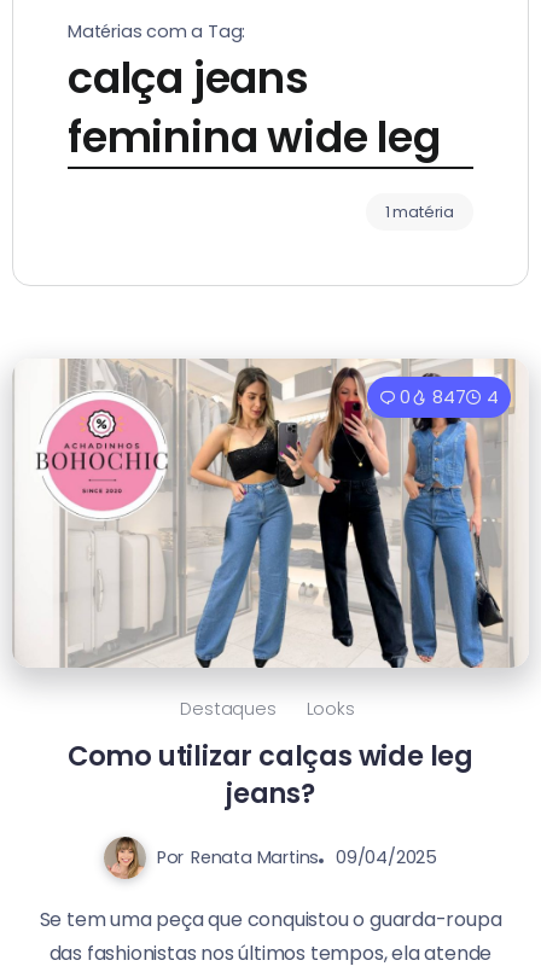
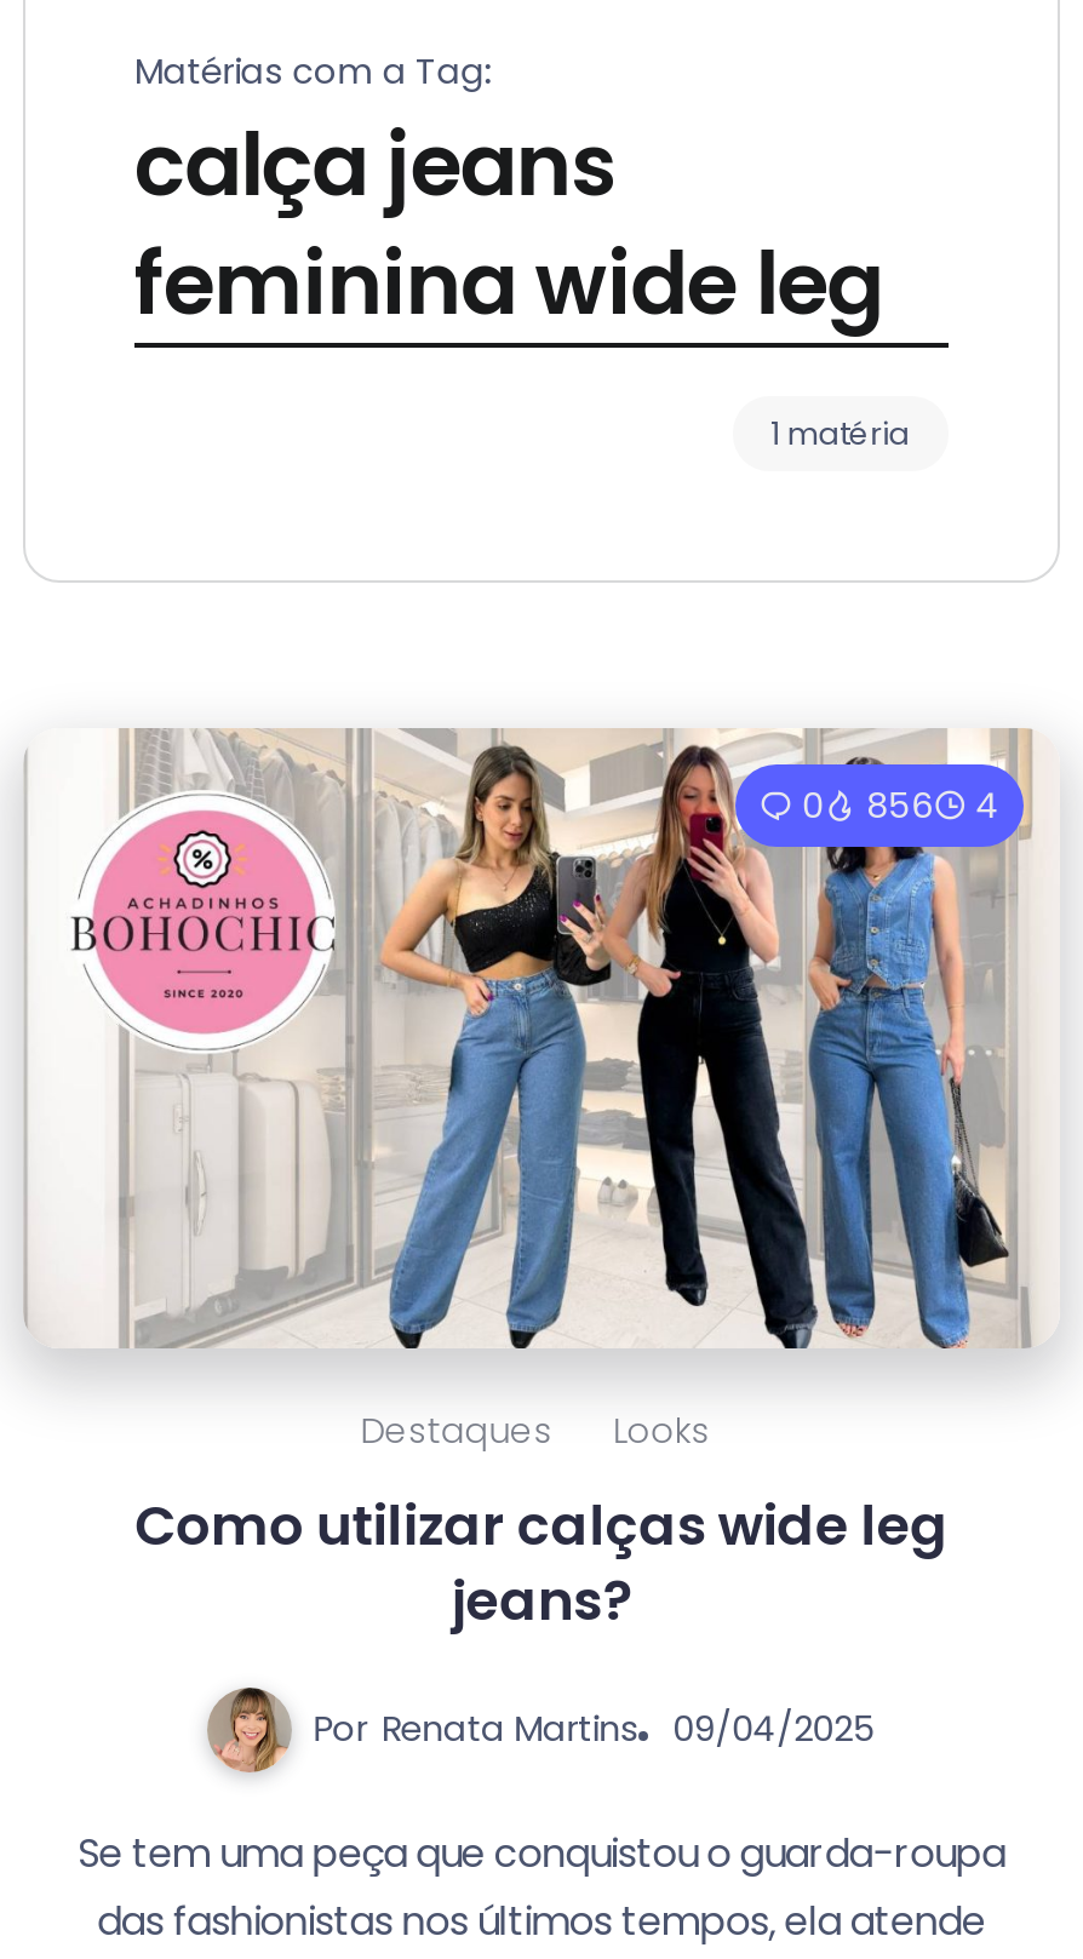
- 0 847 4
+ 0 856 4
